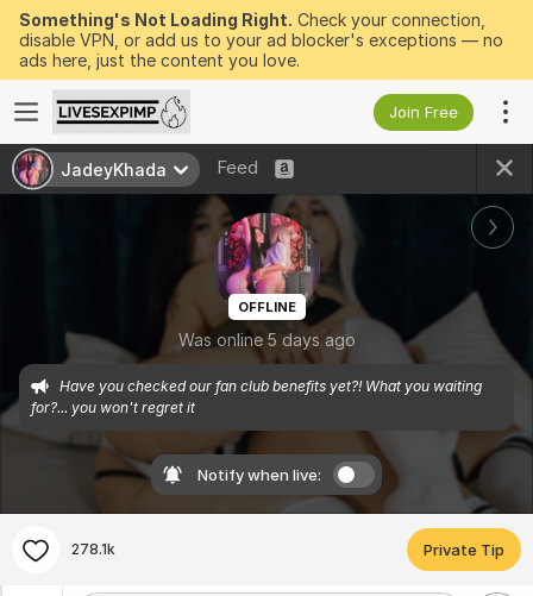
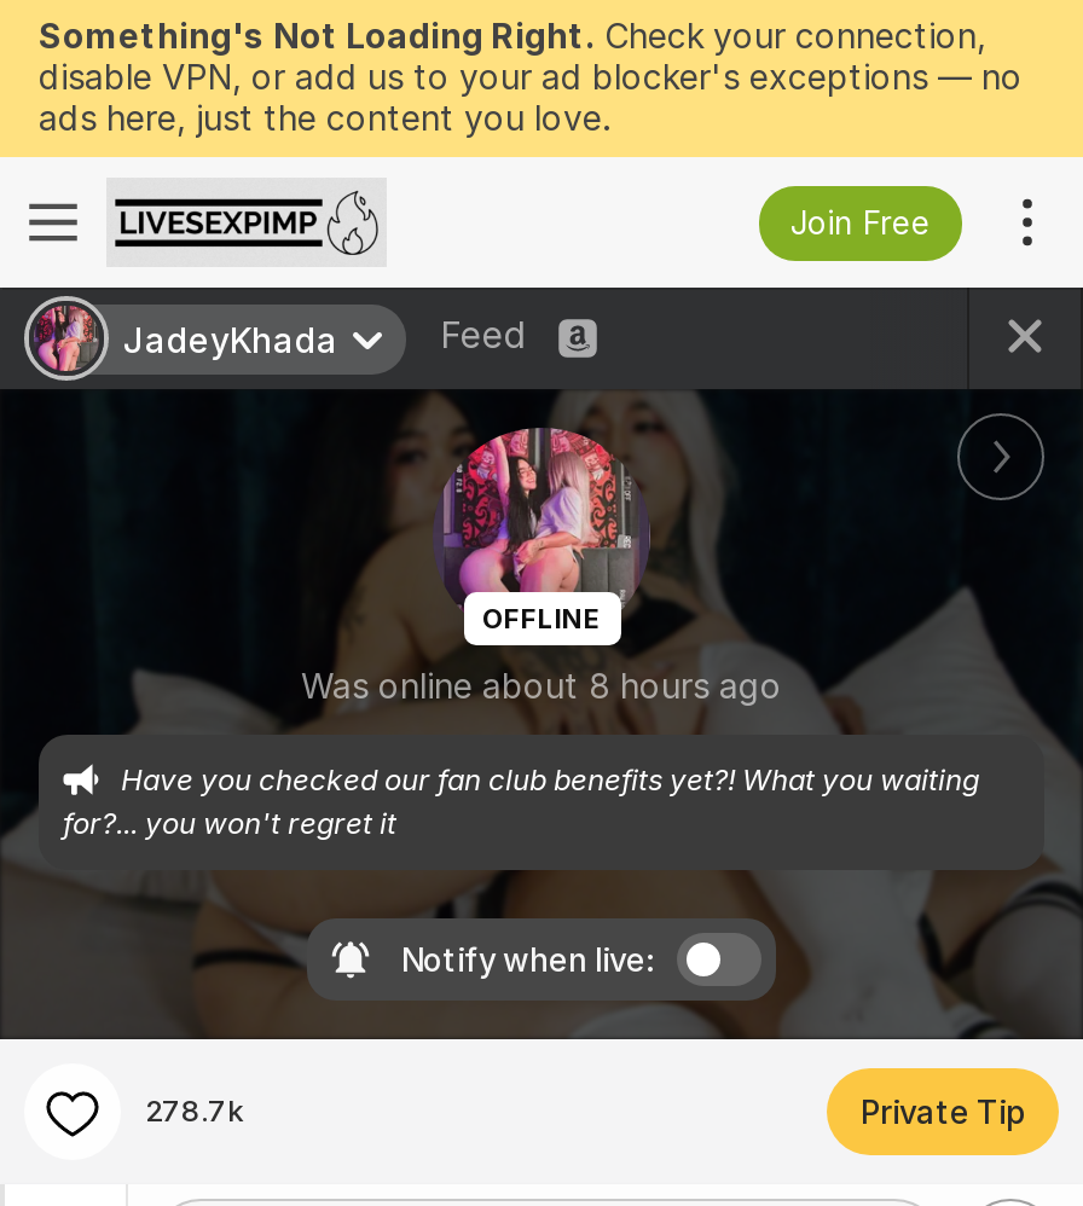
- Was online 5 days ago
+ Was online about 8 hours ago

- 278.1k
+ 278.7k
